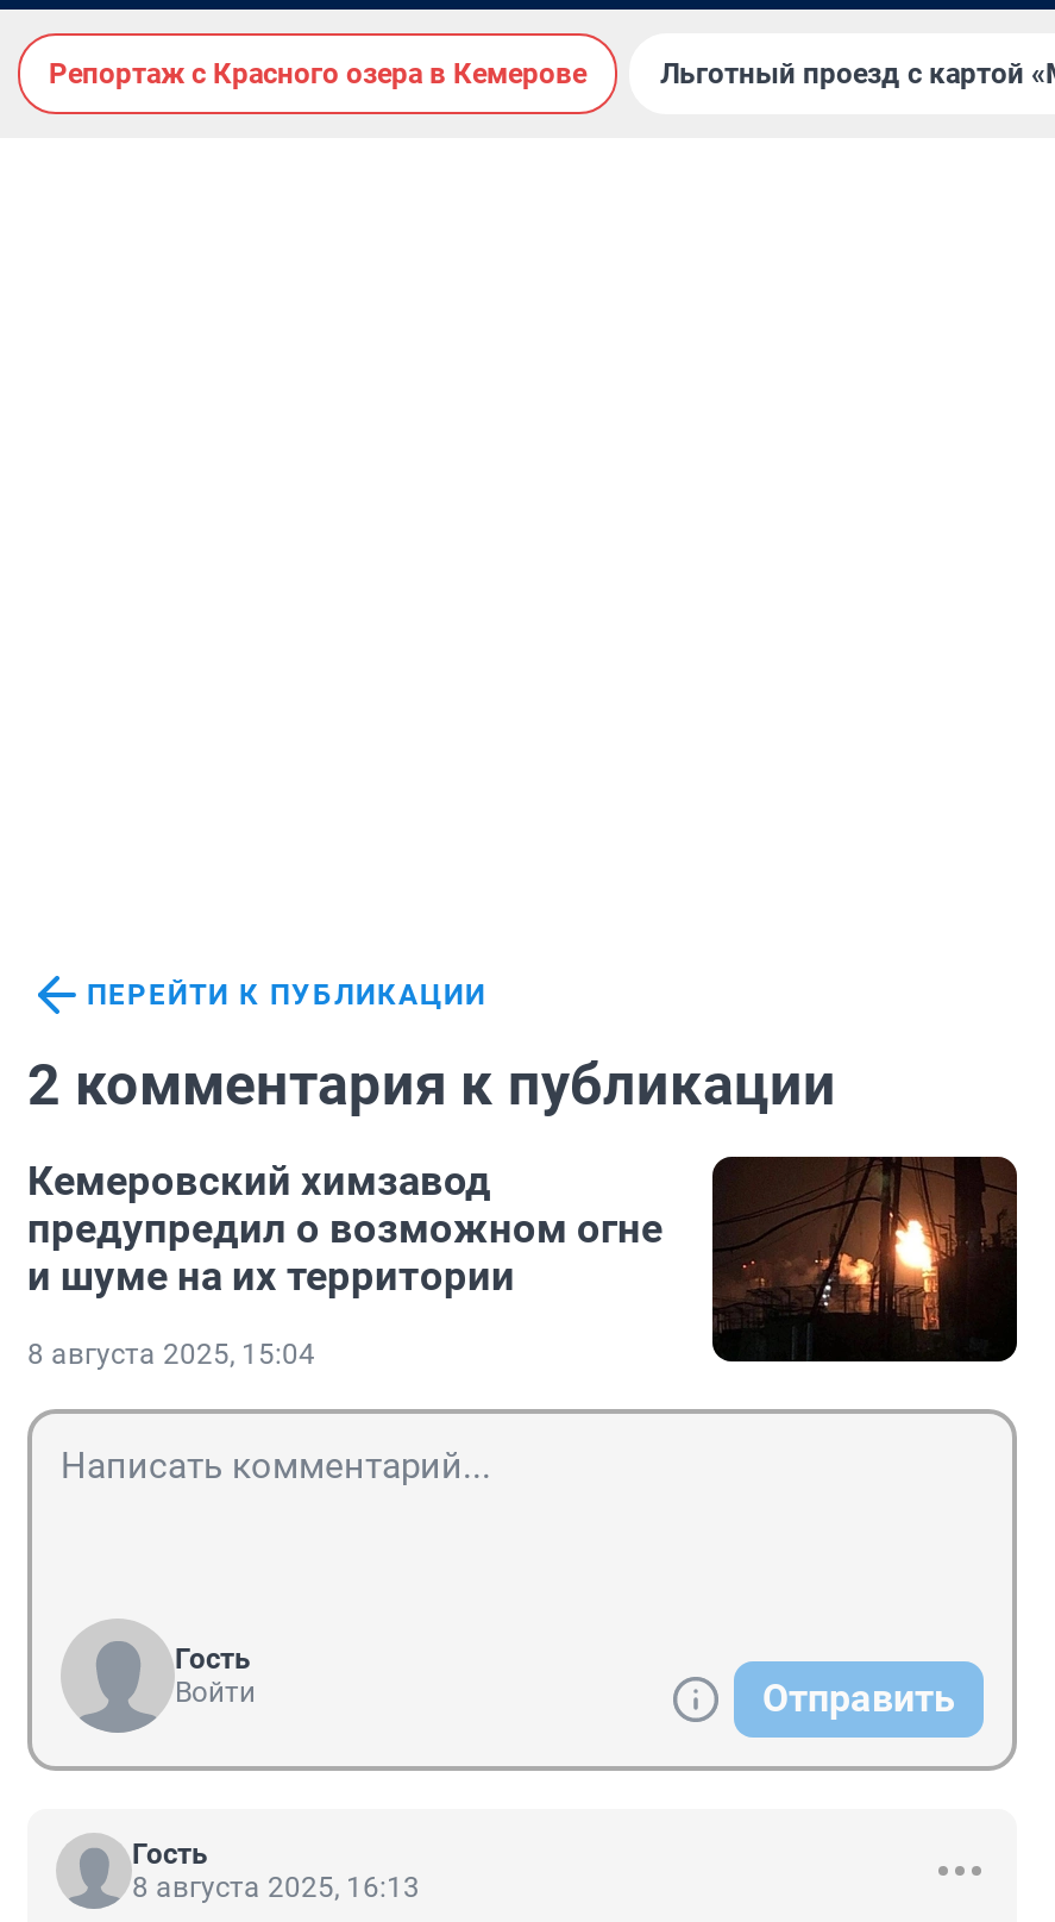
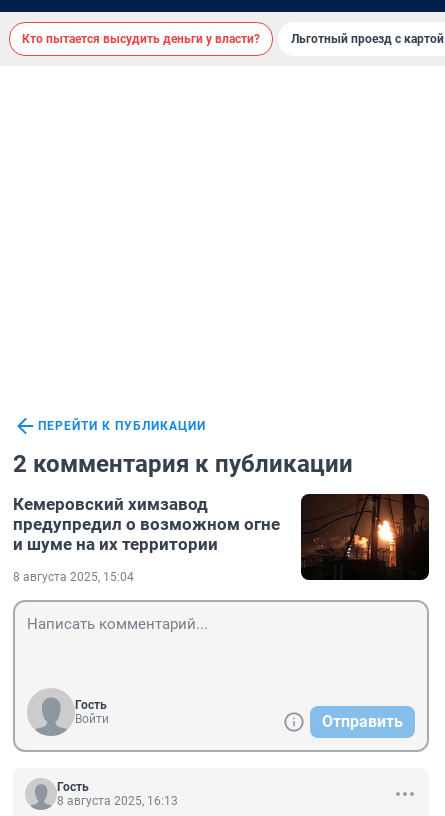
- Репортаж с Красного озера в Кемерове
+ Кто пытается высудить деньги у власти?
